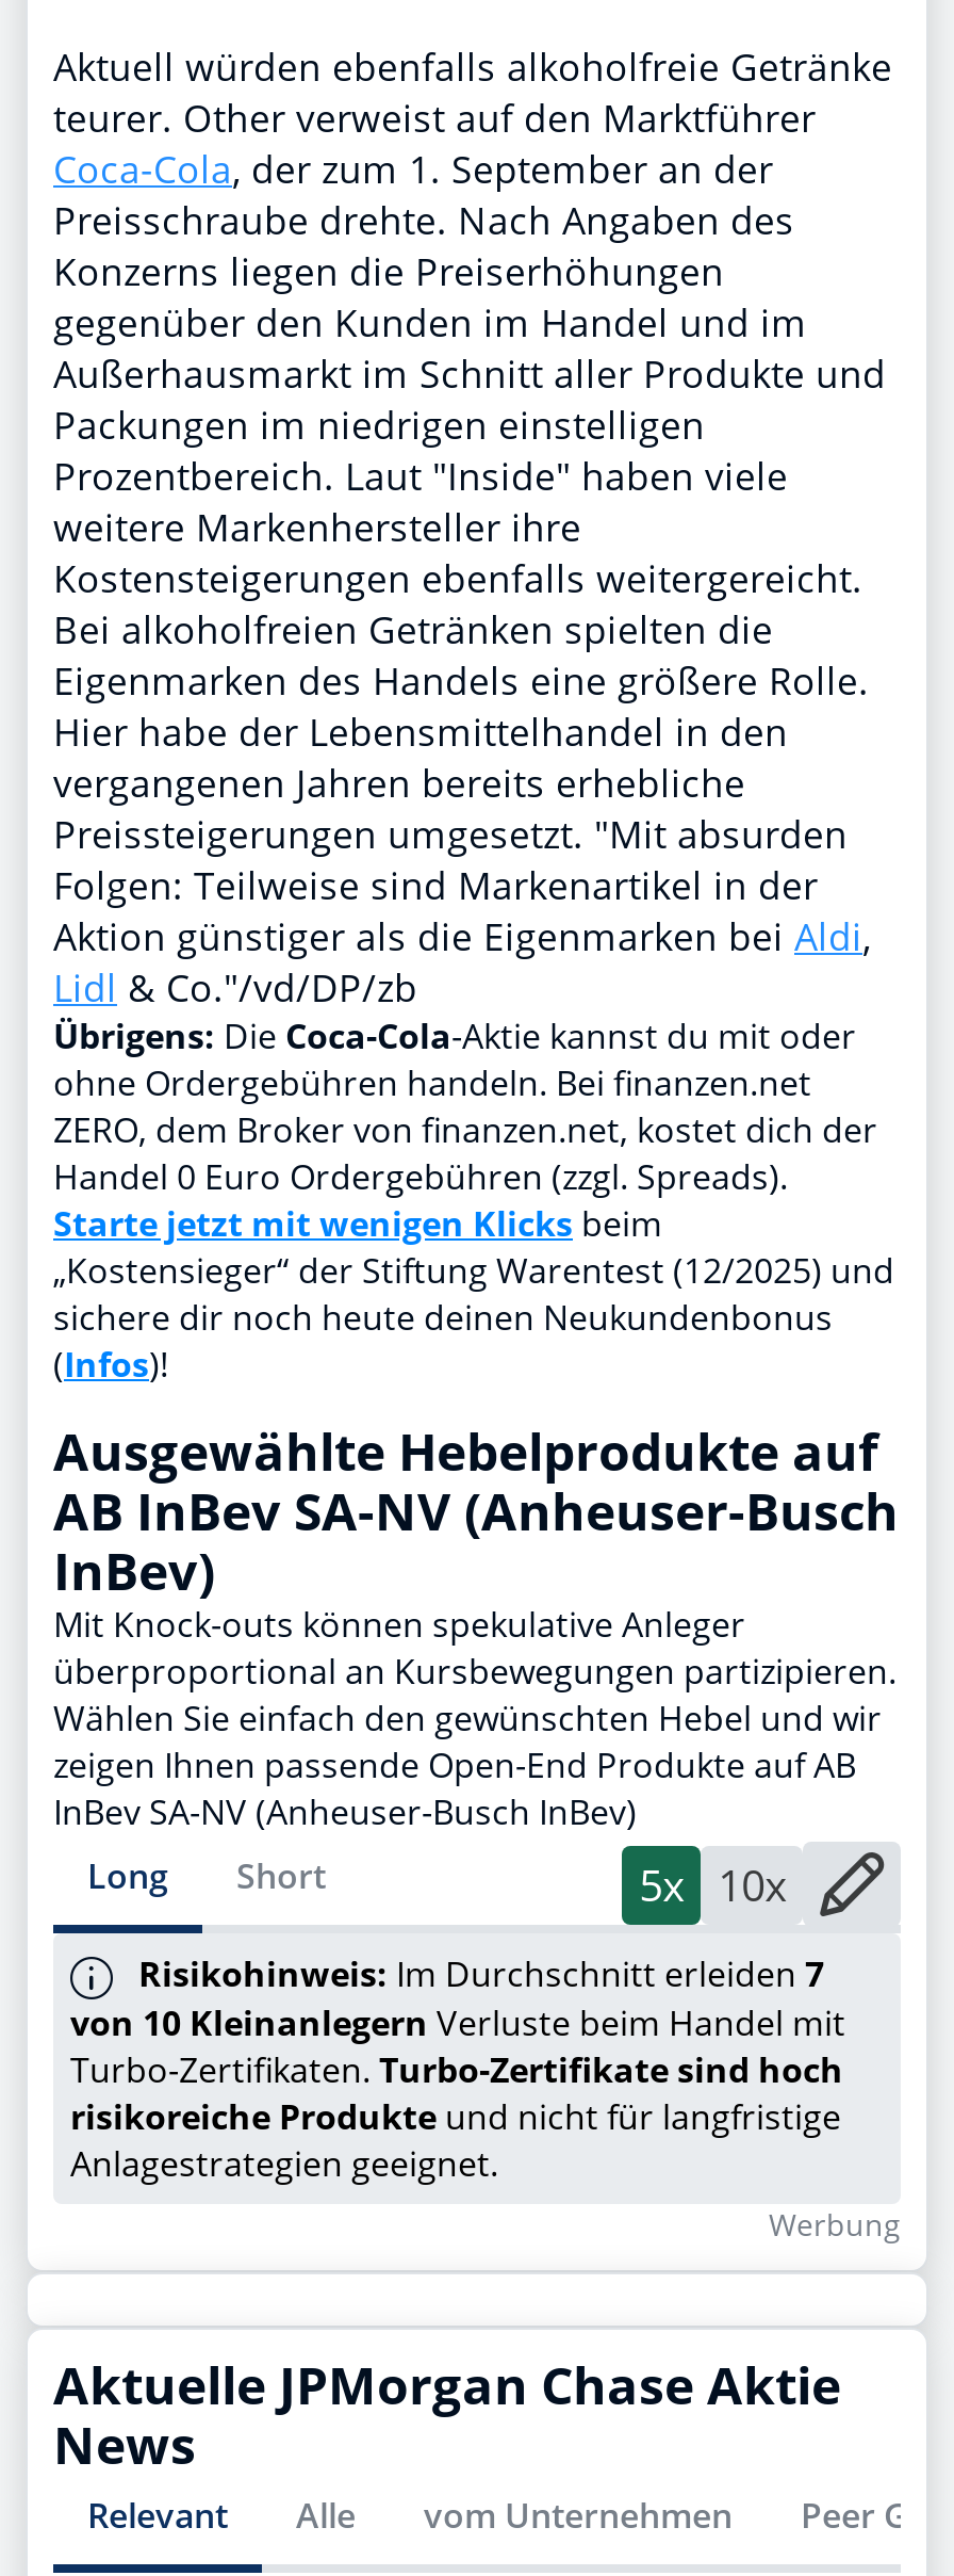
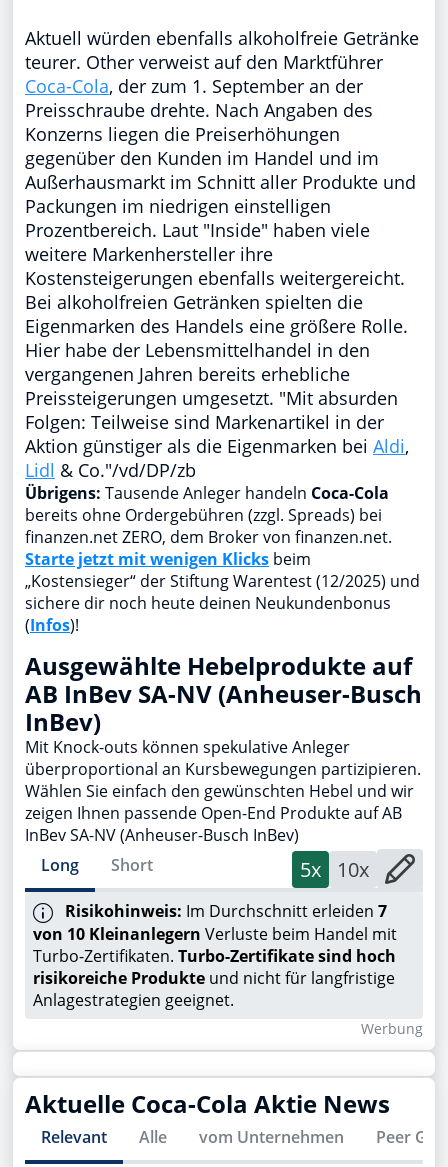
- Übrigens: Die Coca-Cola-Aktie kannst du mit oder
- ohne Ordergebühren handeln. Bei finanzen.net
- ZERO, dem Broker von finanzen.net, kostet dich der
- Handel 0 Euro Ordergebühren (zzgl. Spreads).
+ Übrigens: Tausende Anleger handeln Coca-Cola
+ bereits ohne Ordergebühren (zzgl. Spreads) bei
+ finanzen.net ZERO, dem Broker von finanzen.net.

- Aktuelle JPMorgan Chase Aktie
- News
+ Aktuelle Coca-Cola Aktie News
